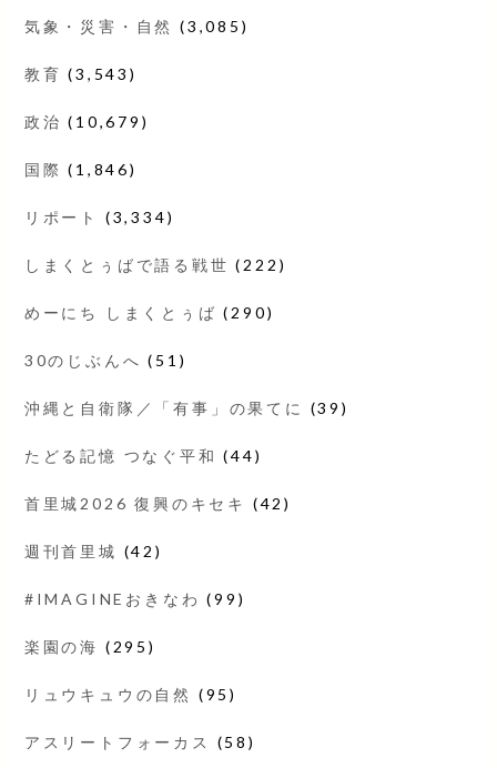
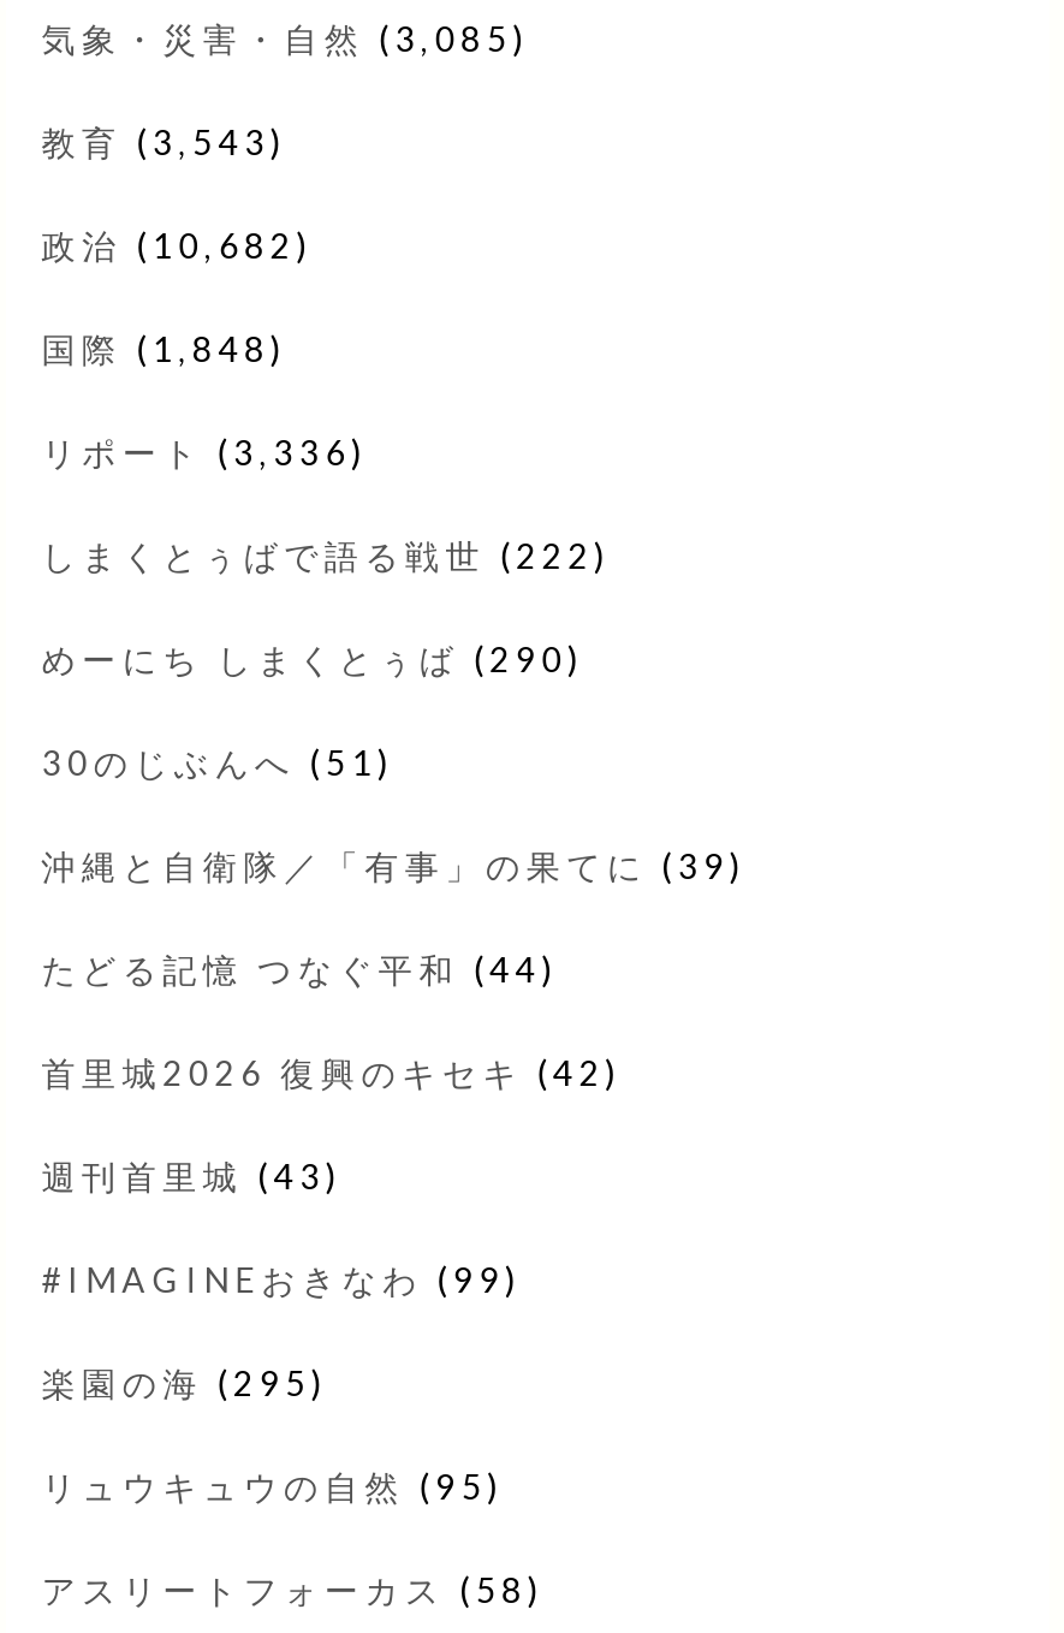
- 政治(10,679)
+ 政治(10,682)

- 国際(1,846)
+ 国際(1,848)

- リポート(3,334)
+ リポート(3,336)

- 週刊首里城(42)
+ 週刊首里城(43)
